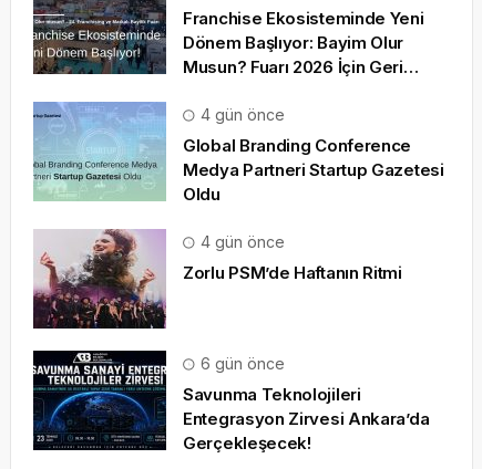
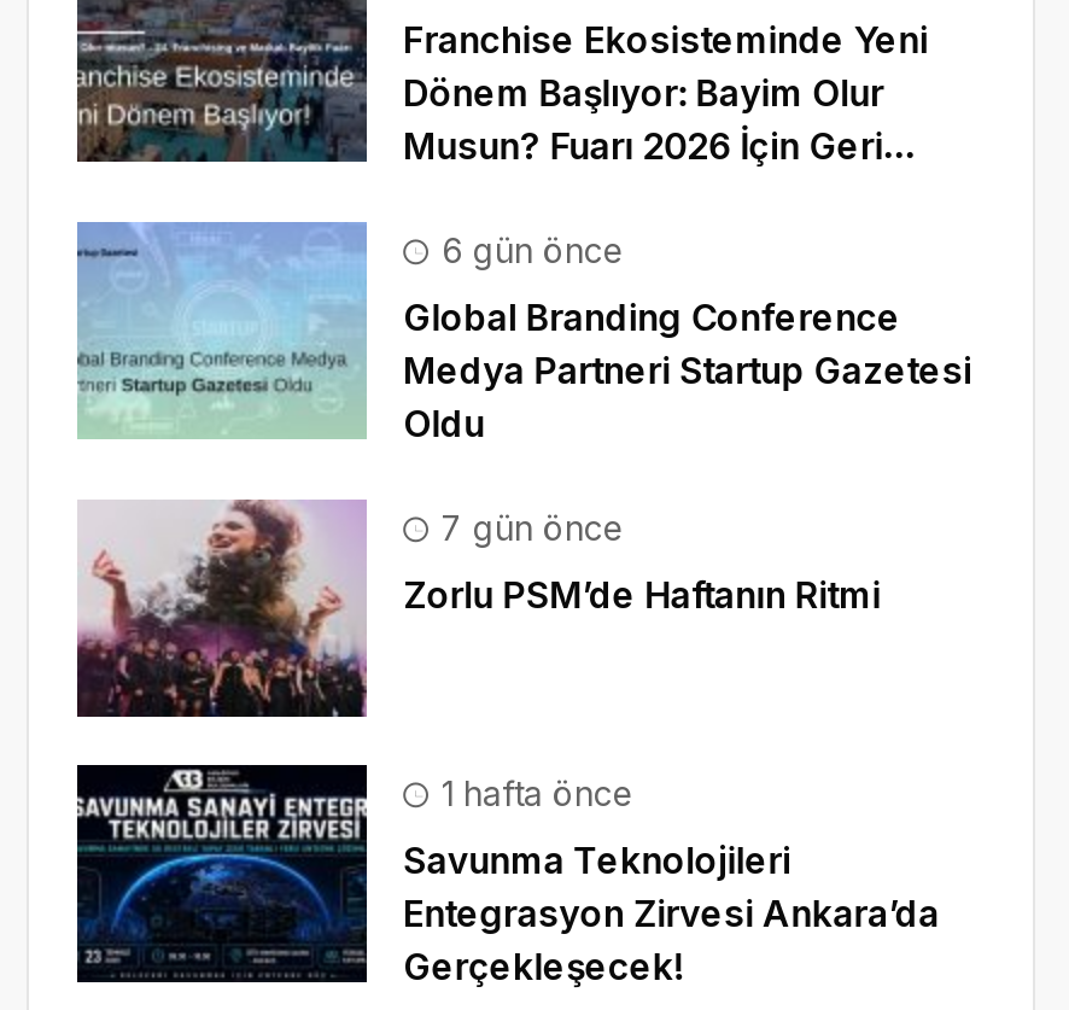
- 4 gün önce
+ 6 gün önce

- 4 gün önce
+ 7 gün önce

- 6 gün önce
+ 1 hafta önce
